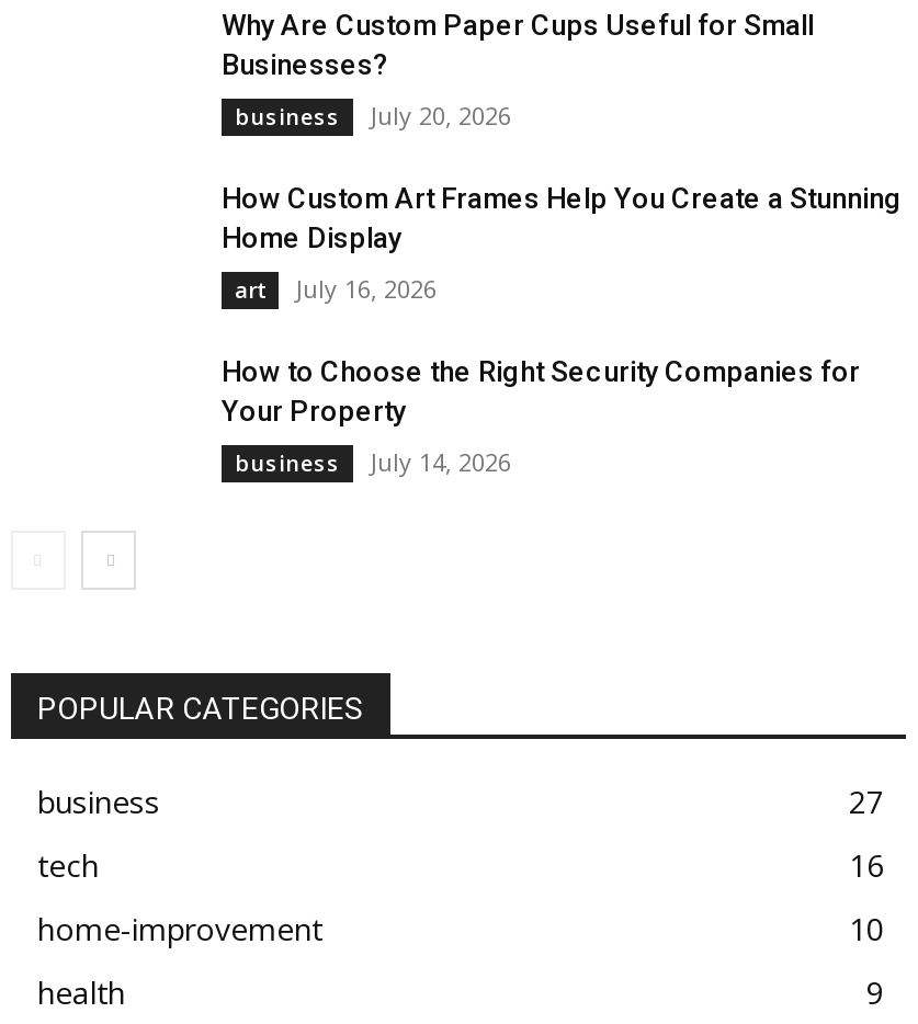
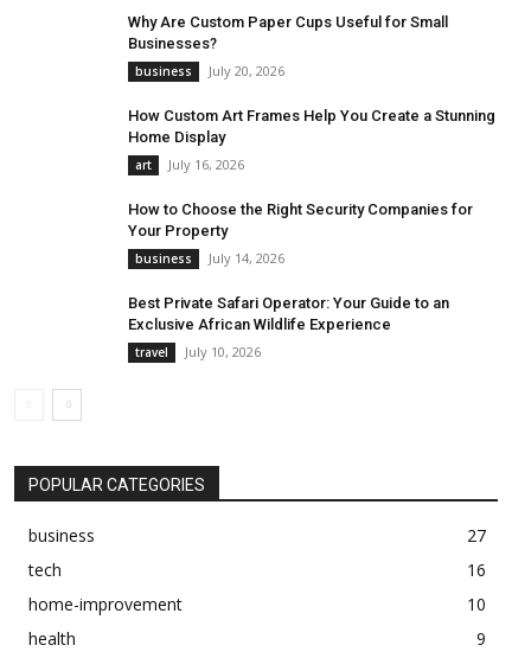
+ Best Private Safari Operator: Your Guide to an
+ Exclusive African Wildlife Experience
+ travel
+ July 10, 2026
